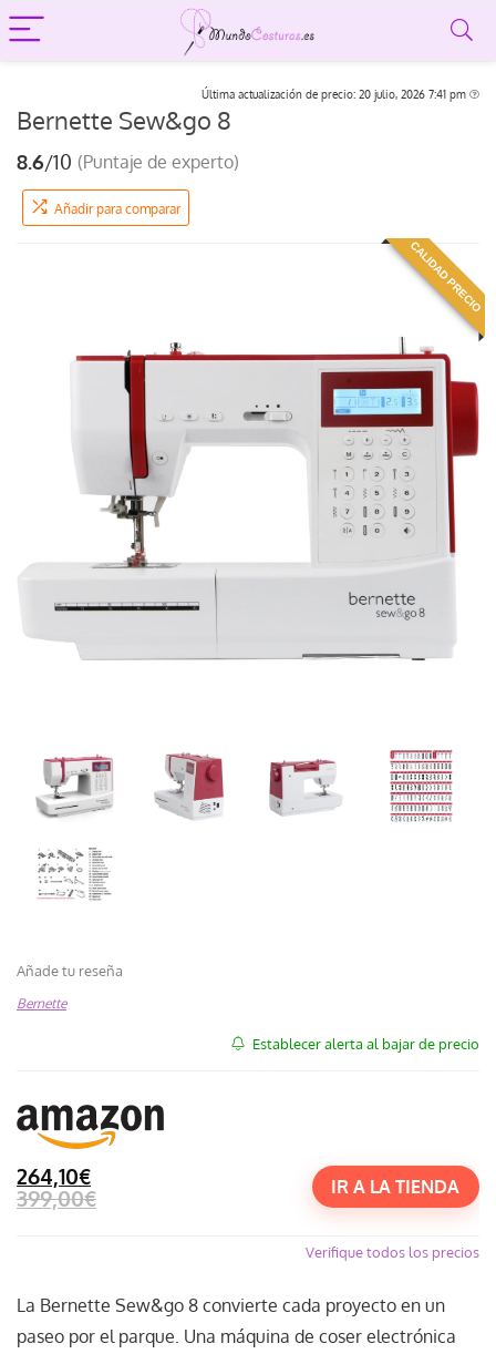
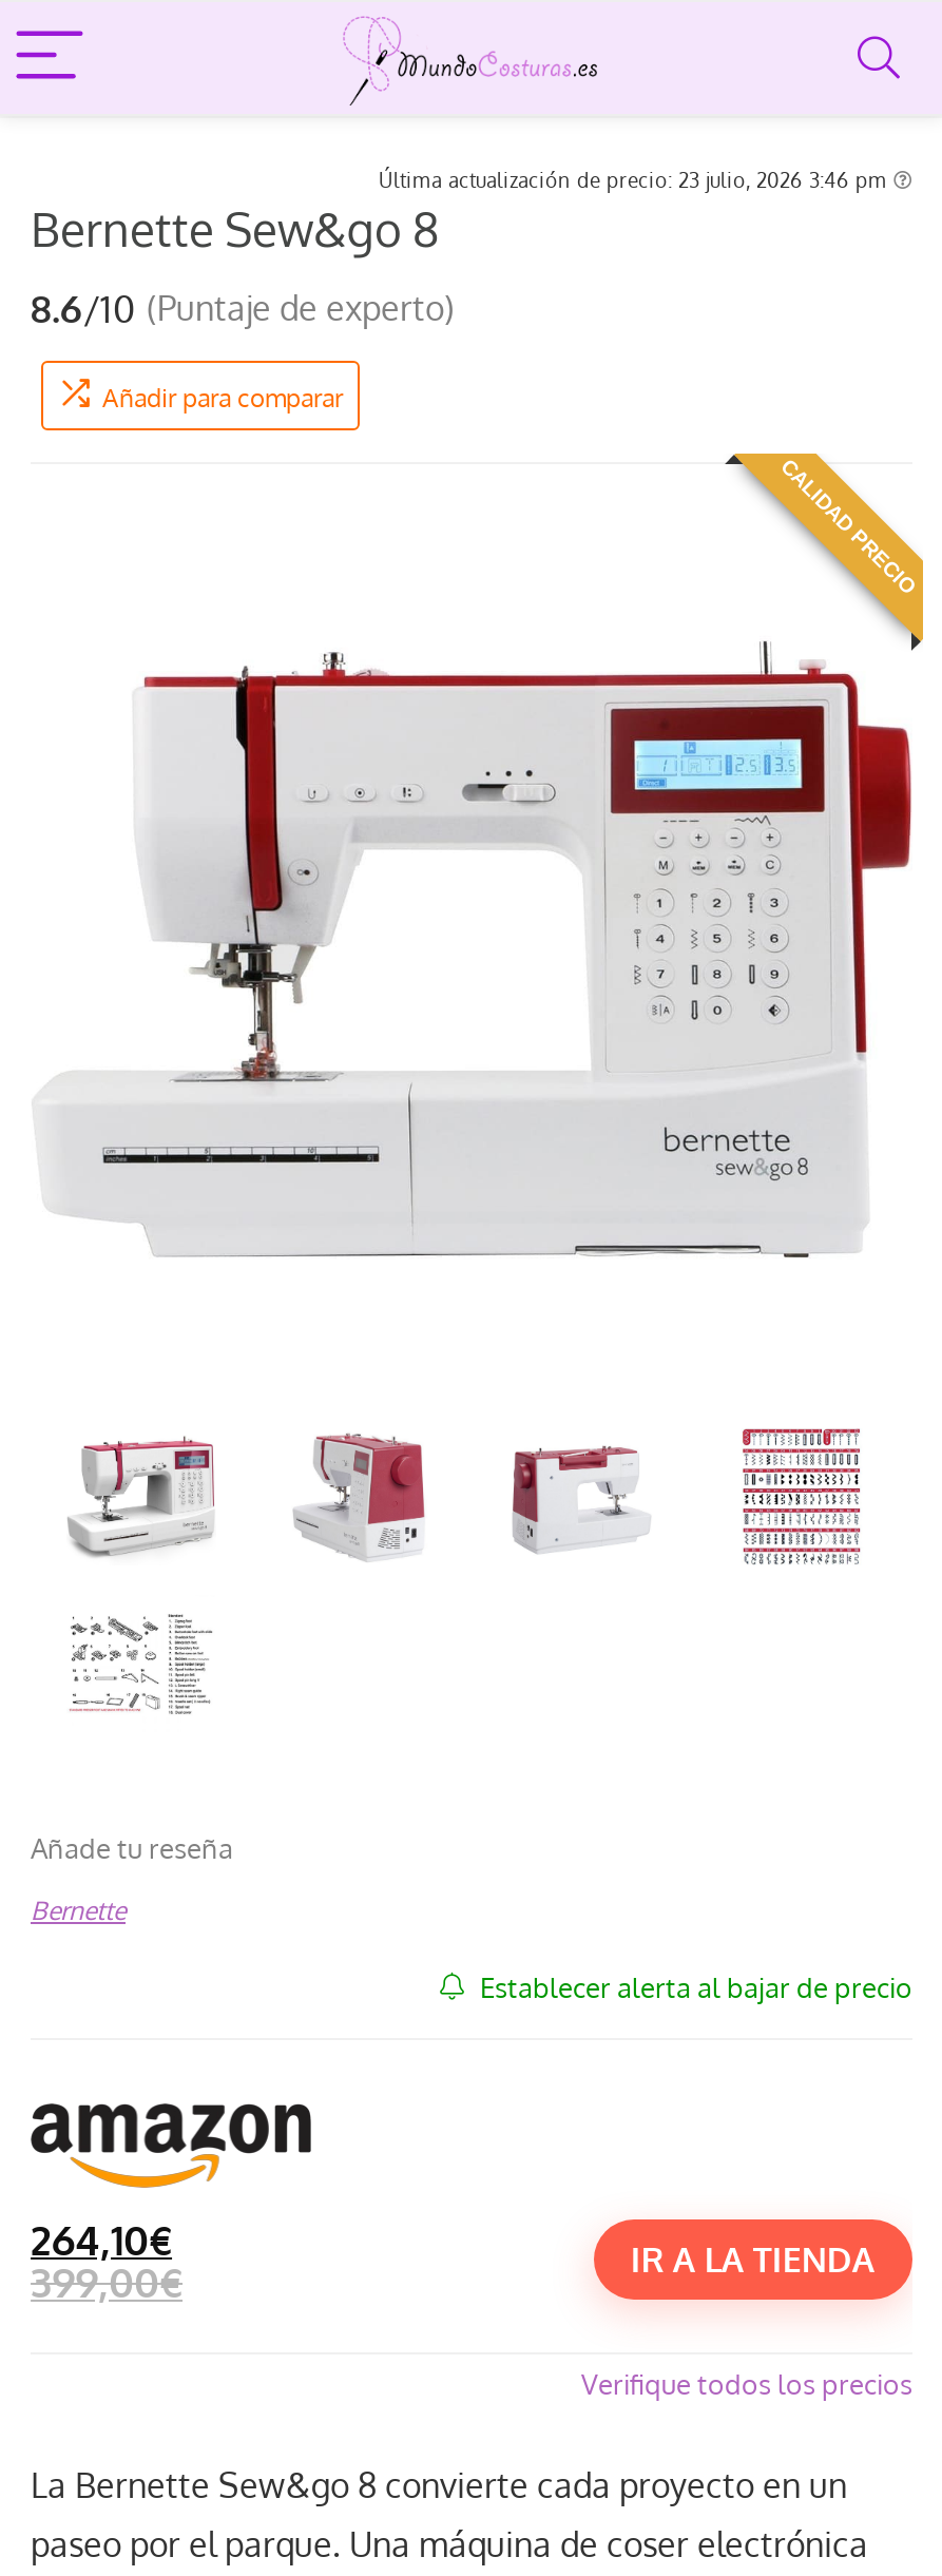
- Última actualización de precio: 20 julio, 2026 7:41 pm
+ Última actualización de precio: 23 julio, 2026 3:46 pm
